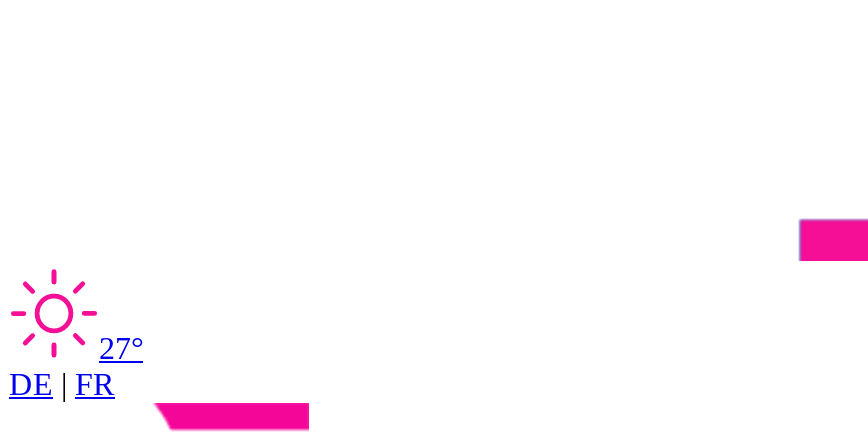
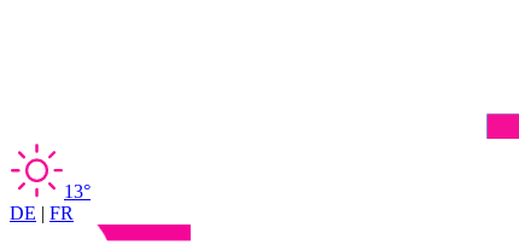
- 27°
+ 13°
